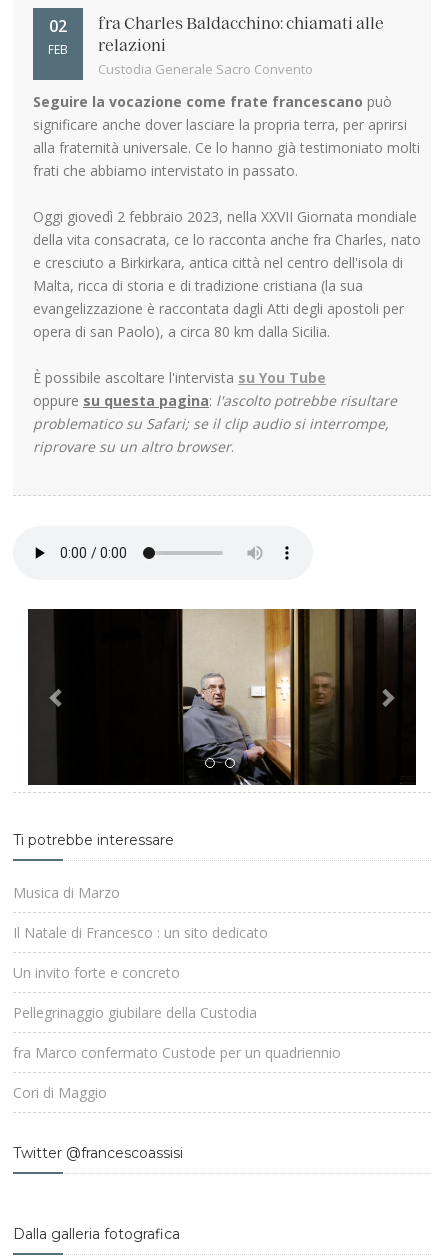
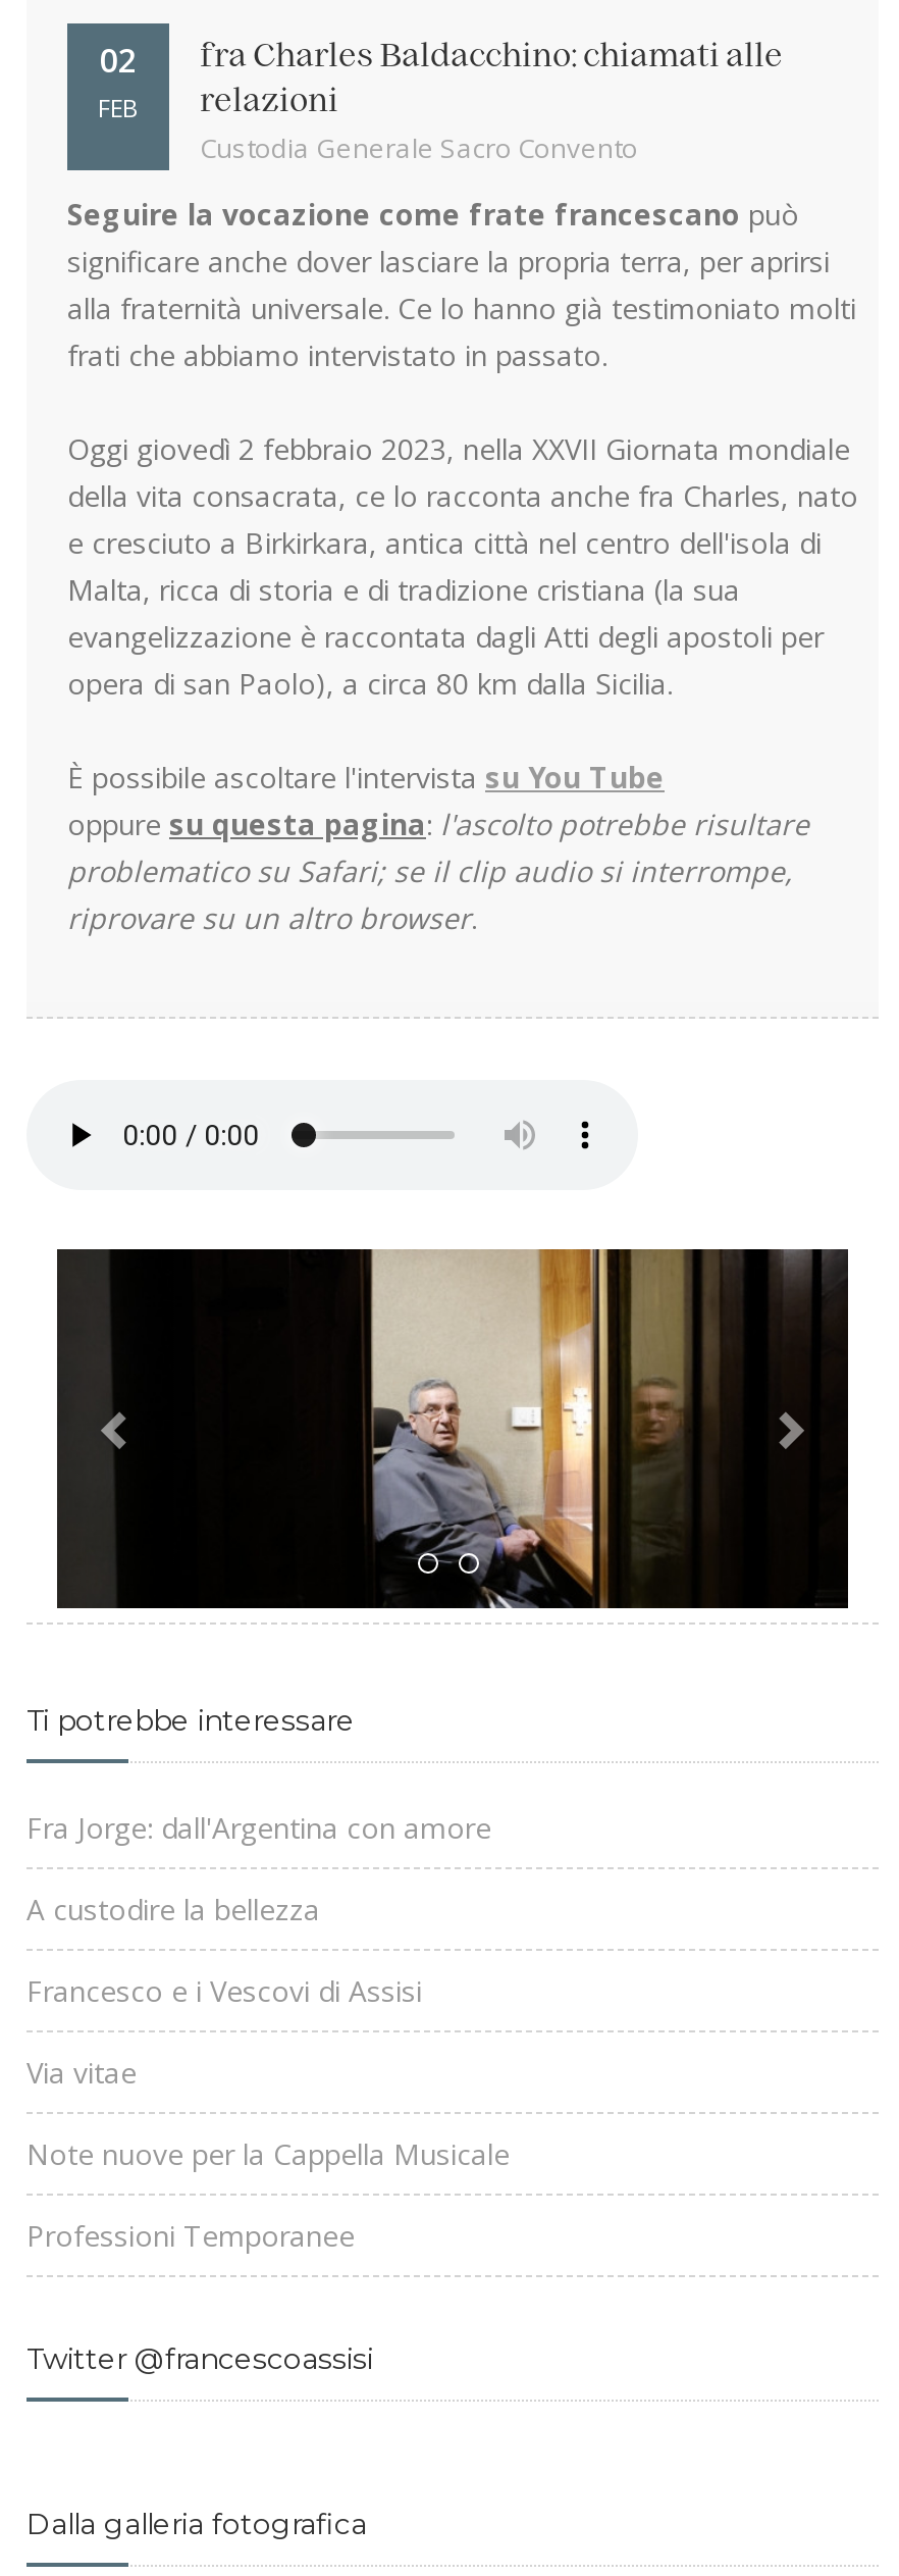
- Musica di Marzo
+ Fra Jorge: dall'Argentina con amore

- Il Natale di Francesco : un sito dedicato
+ A custodire la bellezza

- Un invito forte e concreto
+ Francesco e i Vescovi di Assisi

- Pellegrinaggio giubilare della Custodia
+ Via vitae

- fra Marco confermato Custode per un quadriennio
+ Note nuove per la Cappella Musicale

- Cori di Maggio
+ Professioni Temporanee
